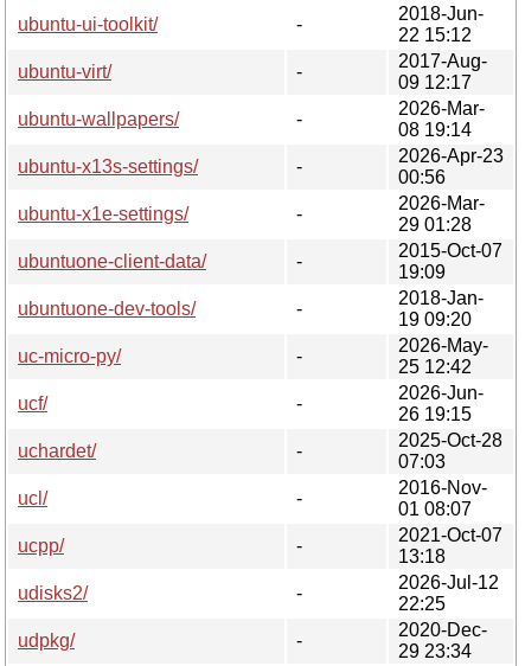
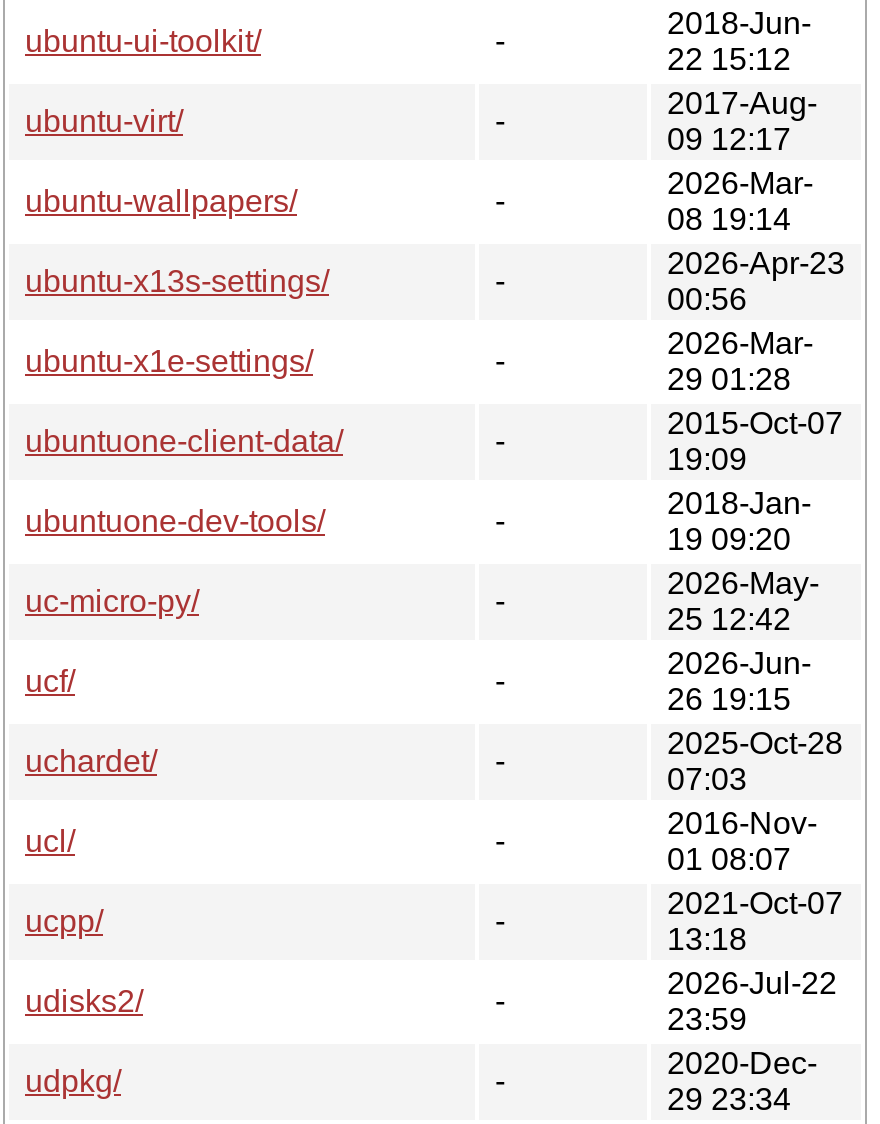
- 2026-Jul-12
- 22:25
+ 2026-Jul-22
+ 23:59
